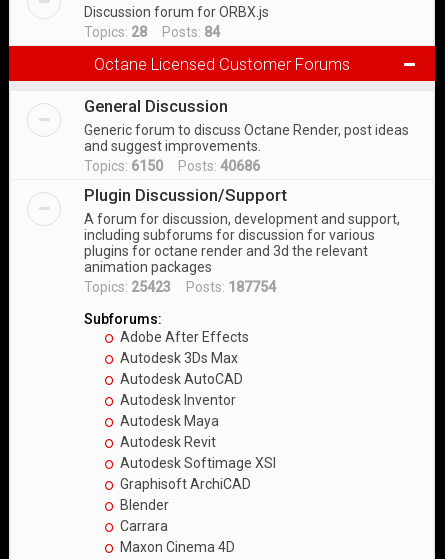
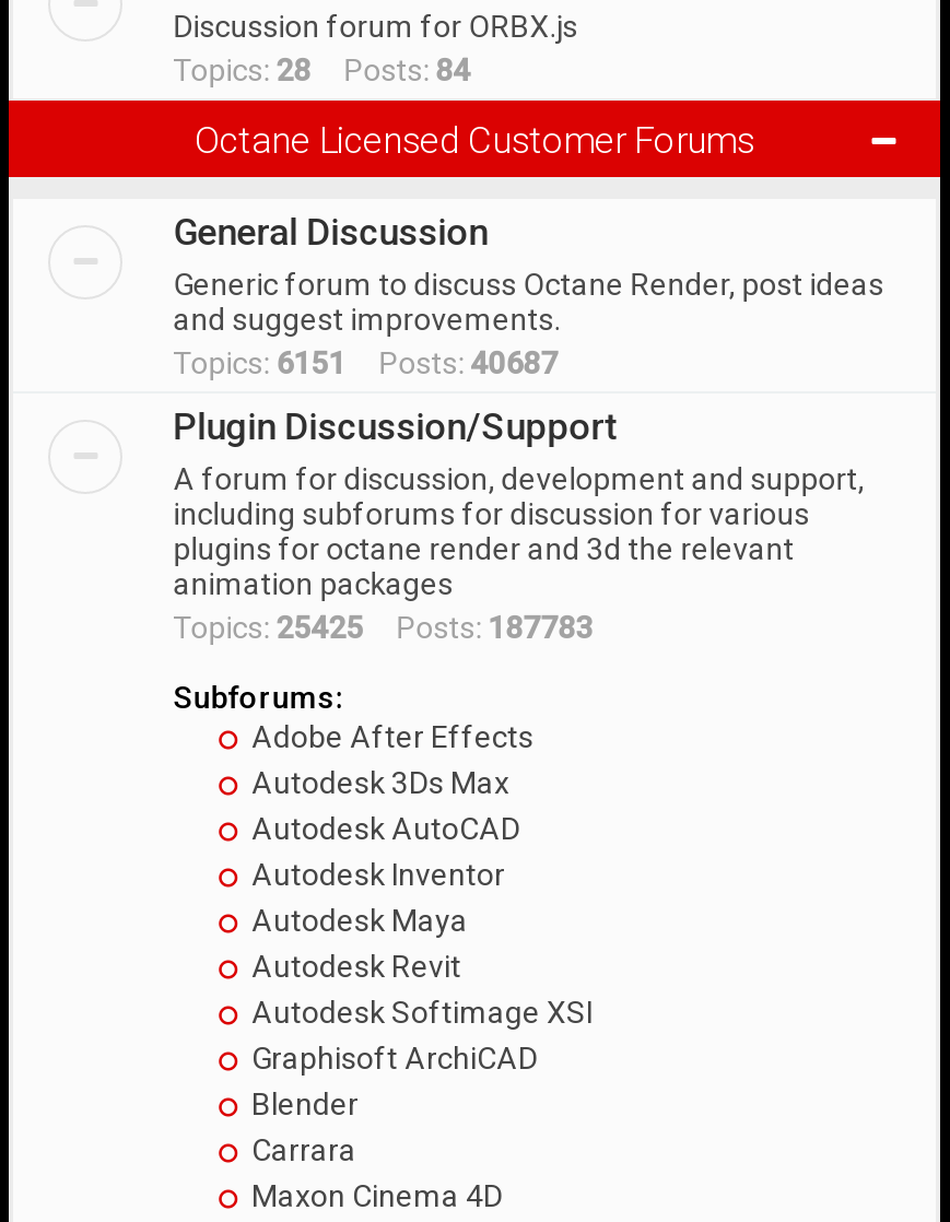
- Topics: 6150 Posts: 40686
+ Topics: 6151 Posts: 40687

- Topics: 25423 Posts: 187754
+ Topics: 25425 Posts: 187783
